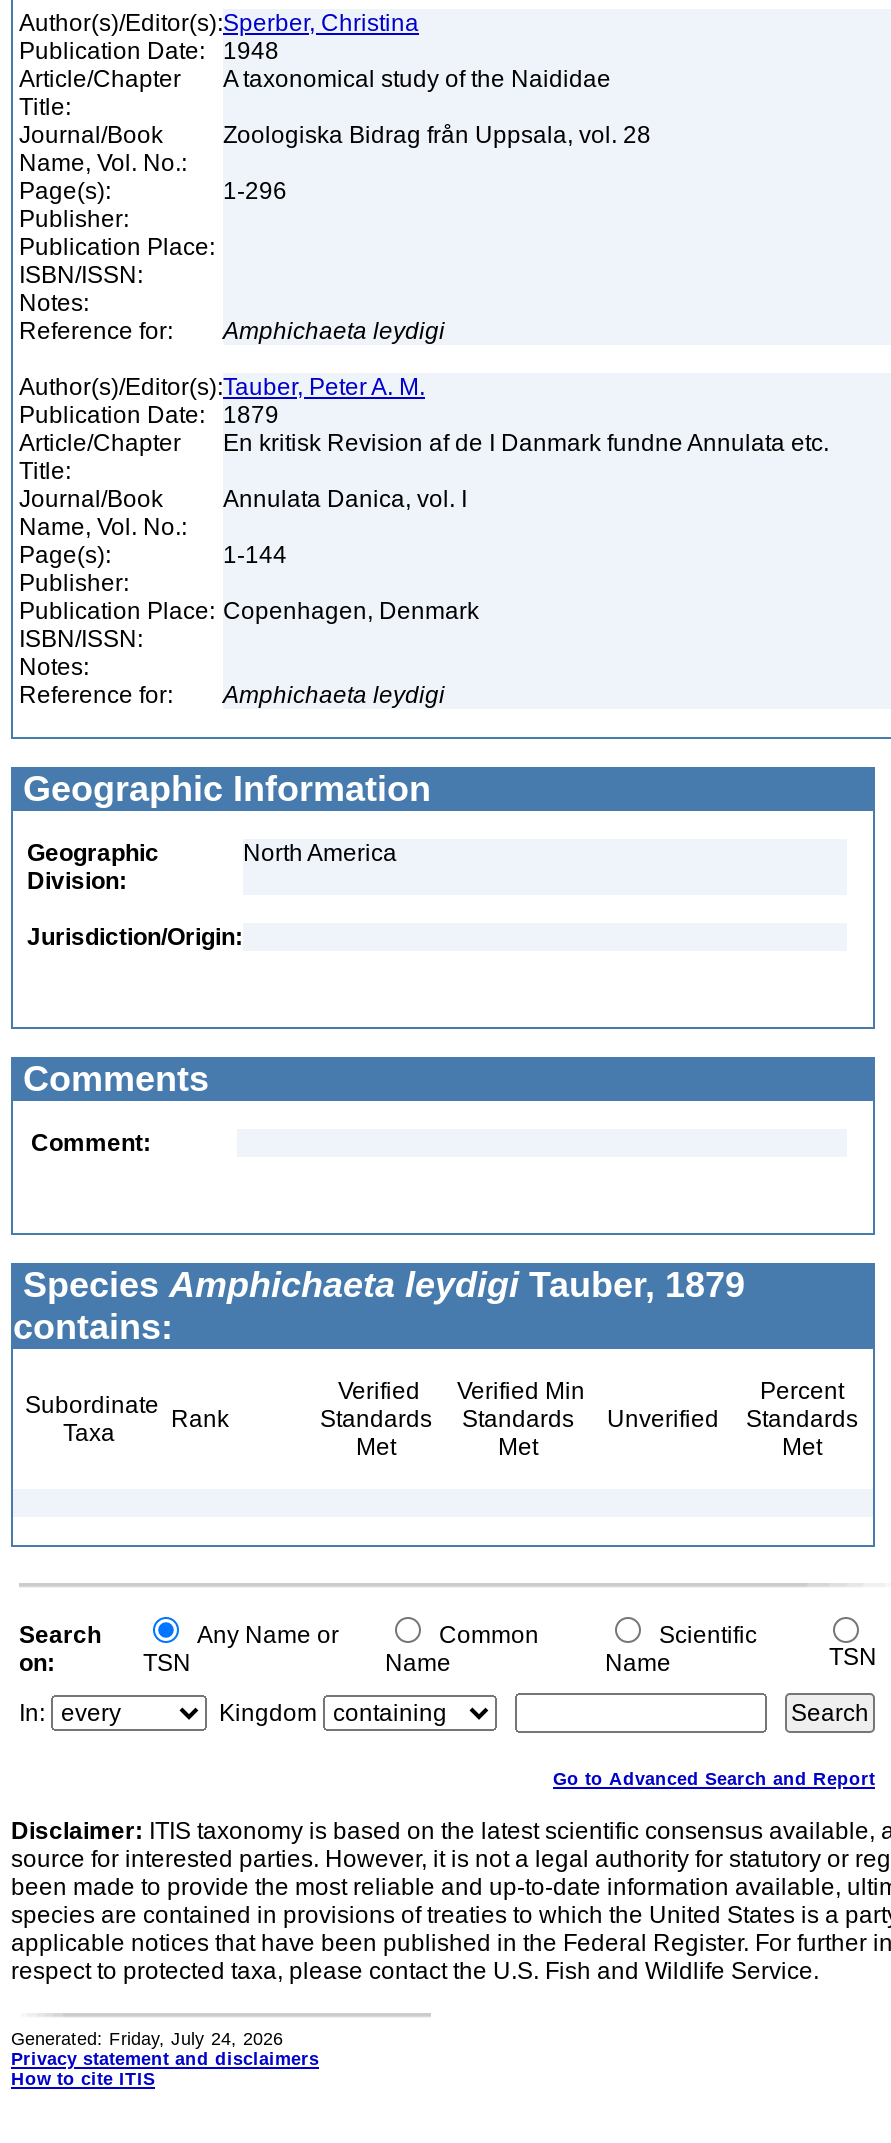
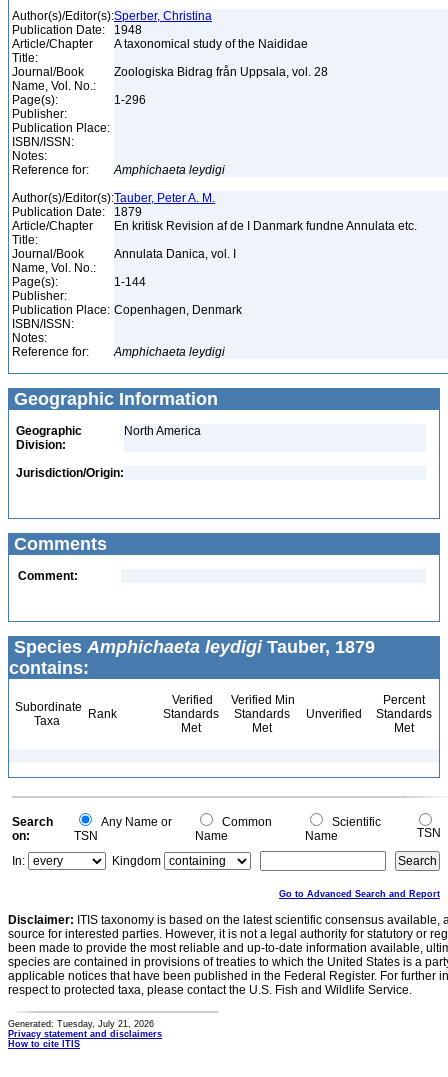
- Generated: Friday, July 24, 2026
+ Generated: Tuesday, July 21, 2026
